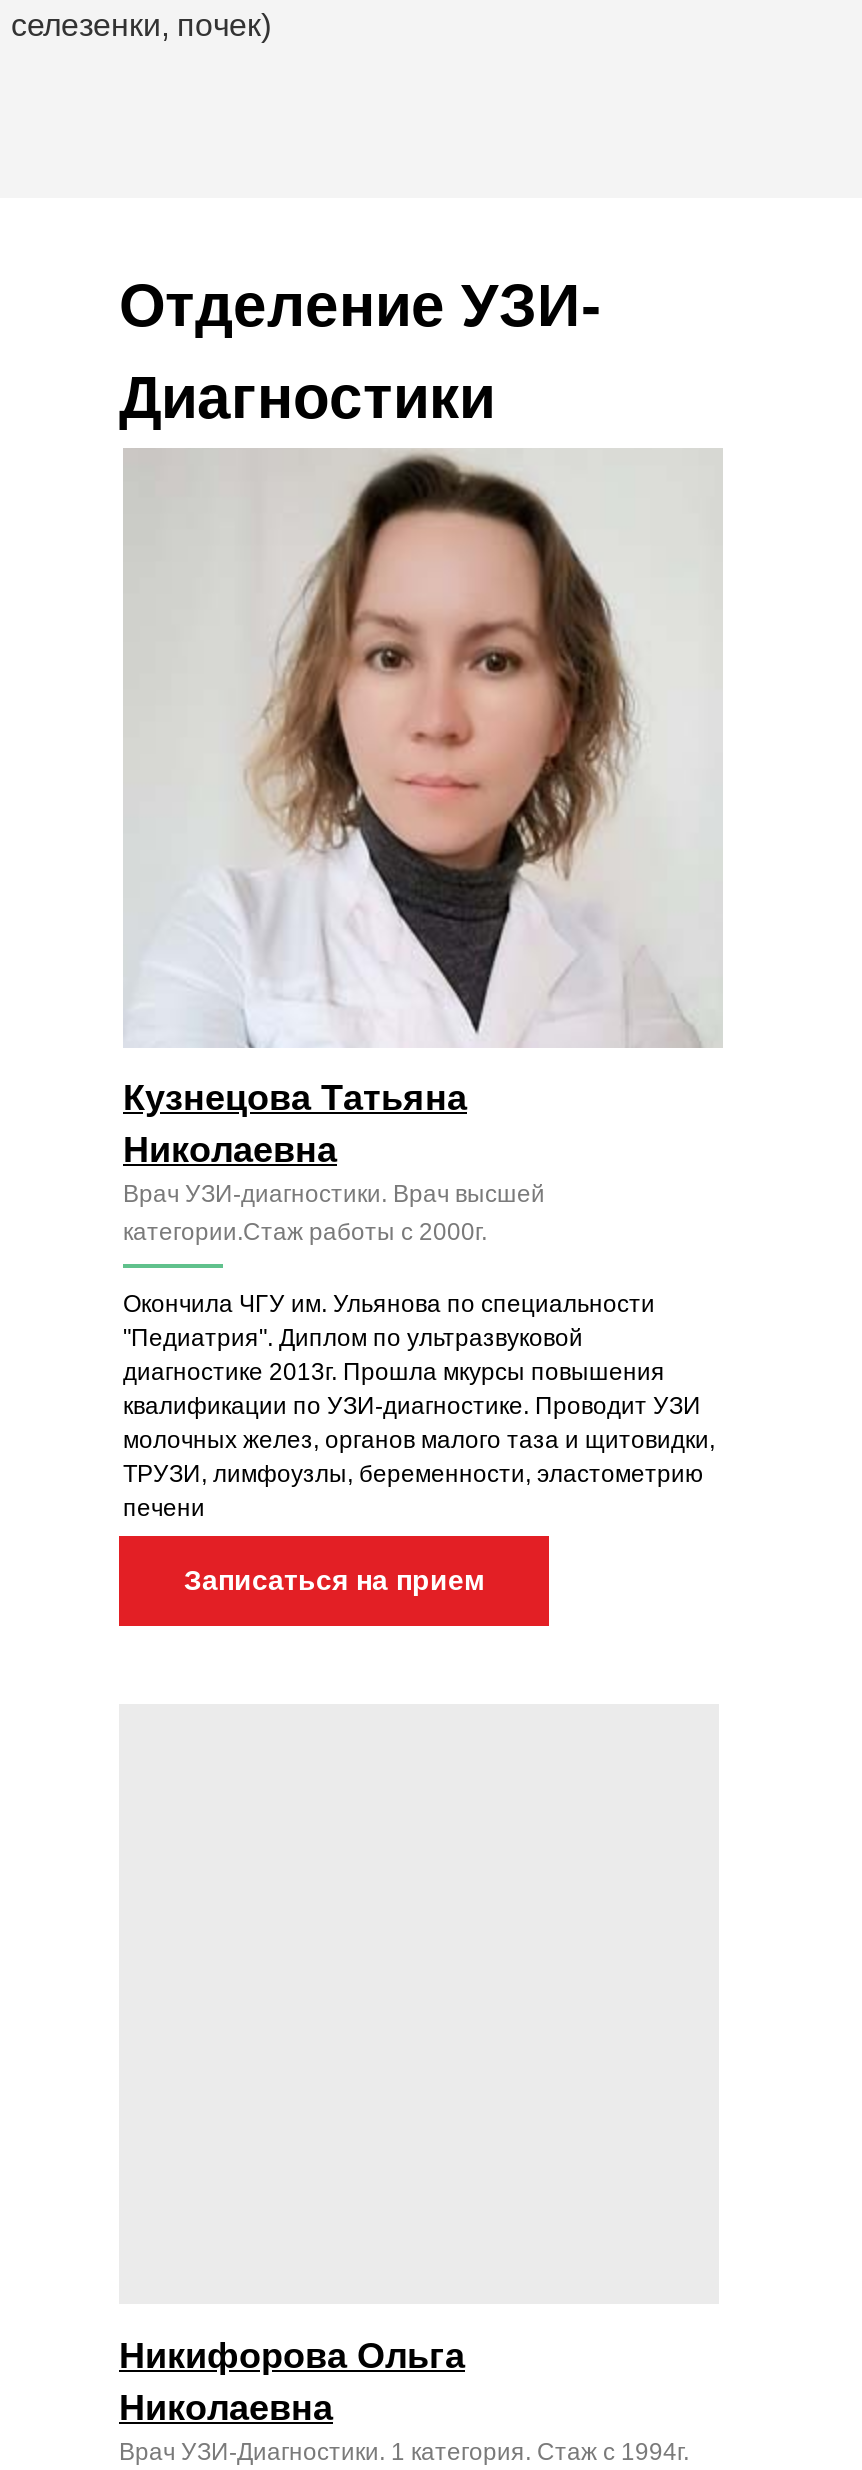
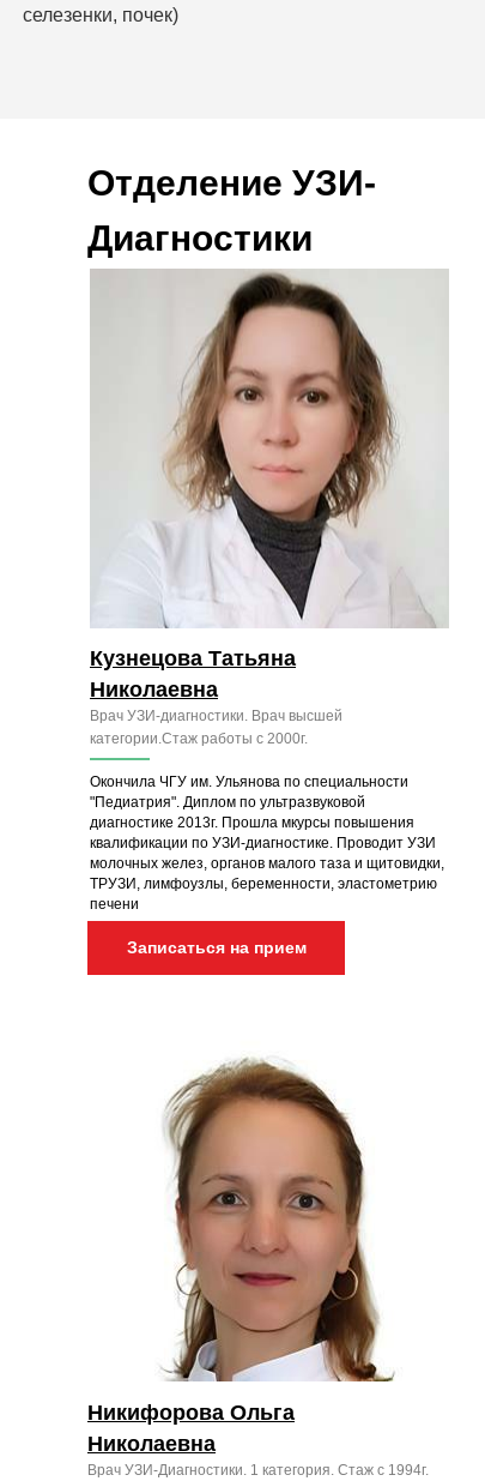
+ [image]
